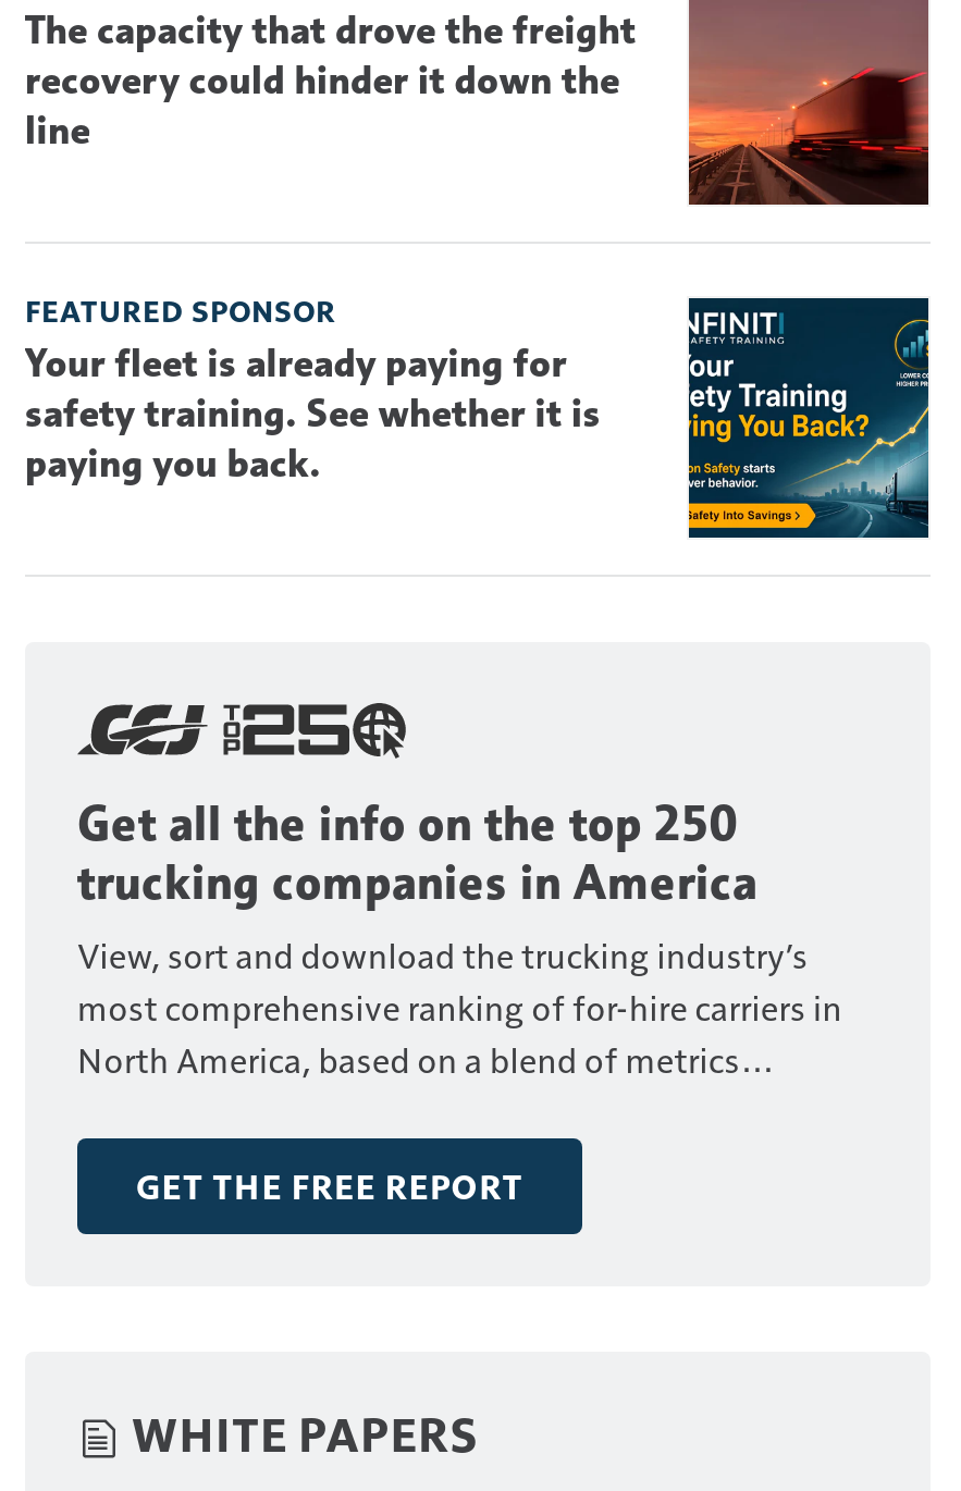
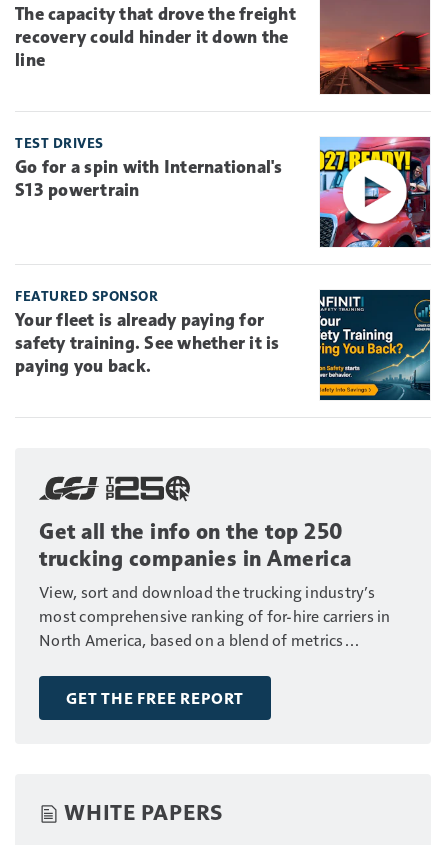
+ [image]
+ TEST DRIVES
+ Go for a spin with International's
+ S13 powertrain
